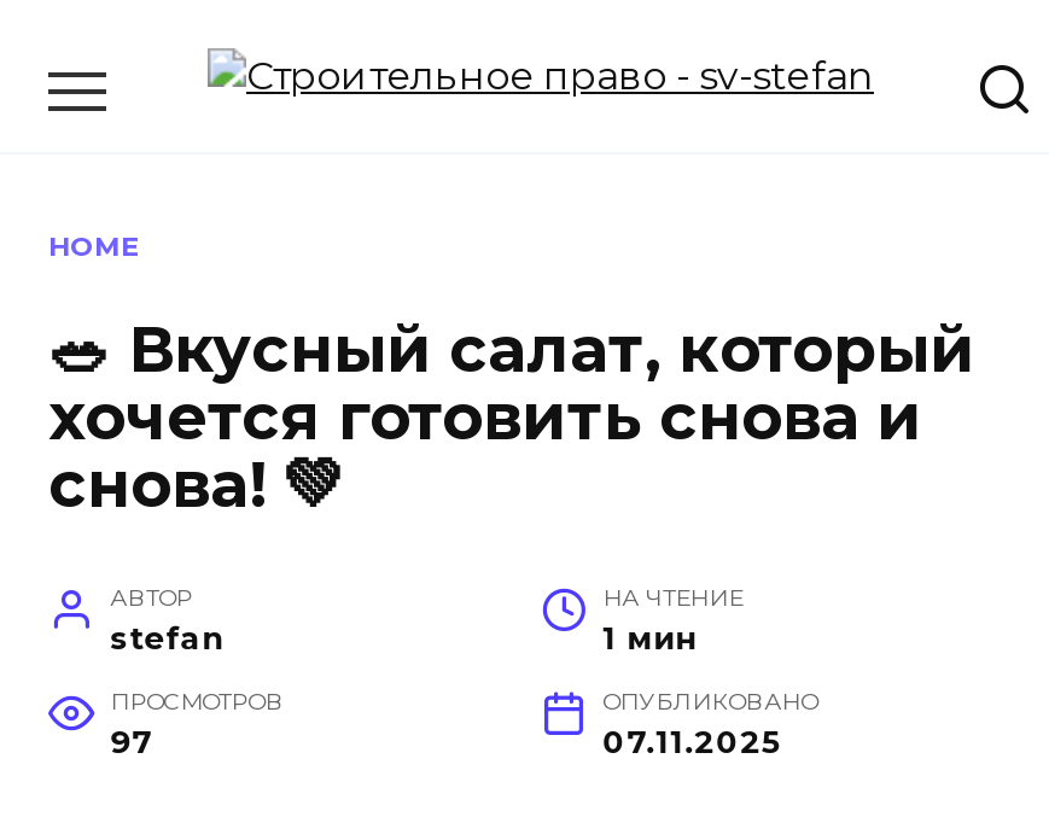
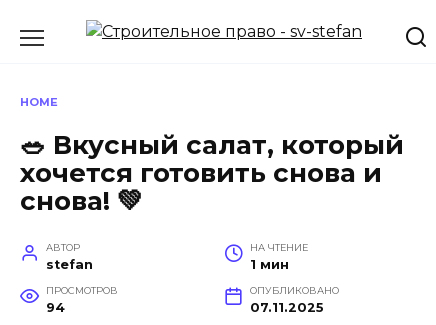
- 97
+ 94
